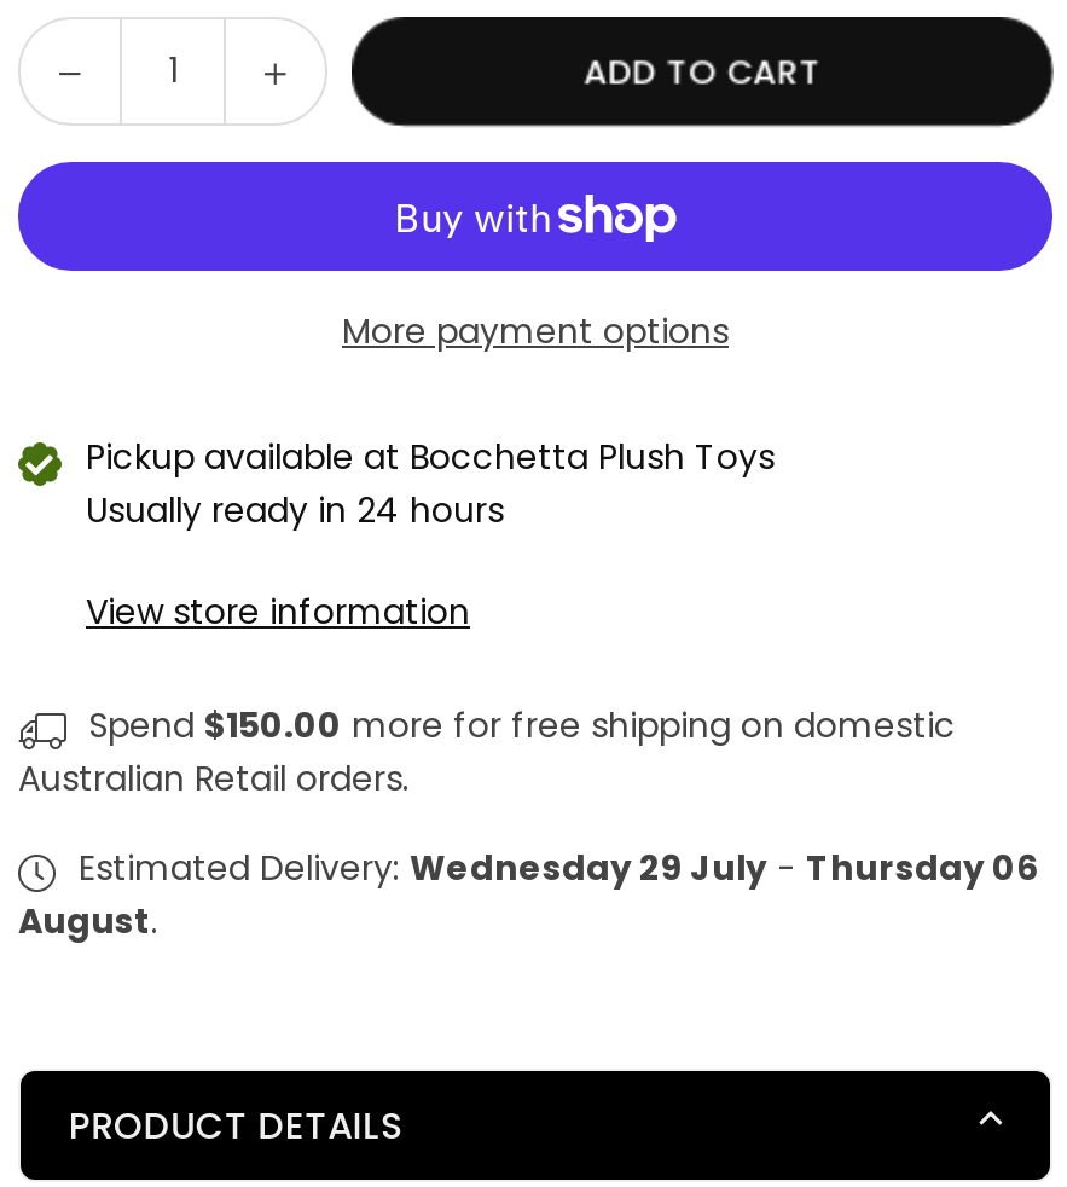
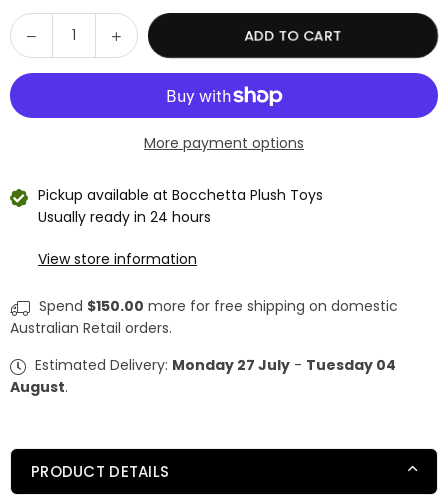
- Estimated Delivery: Wednesday 29 July - Thursday 06
+ Estimated Delivery: Monday 27 July - Tuesday 04
